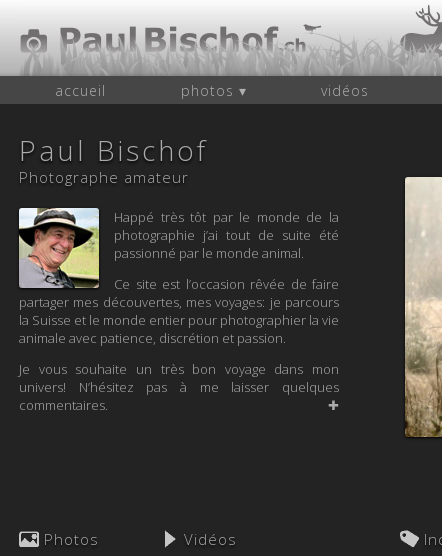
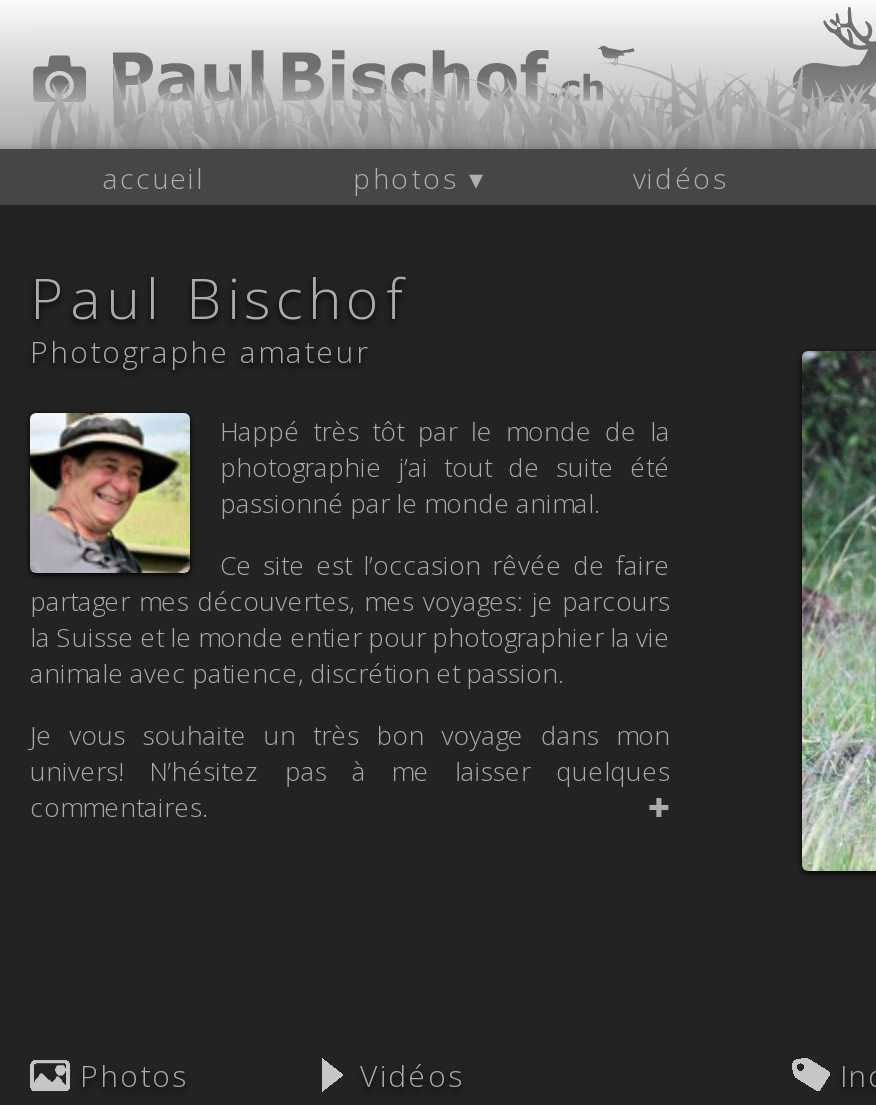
- [image]
+ [image]
